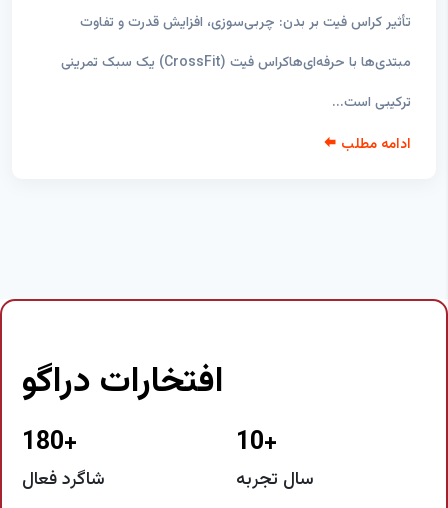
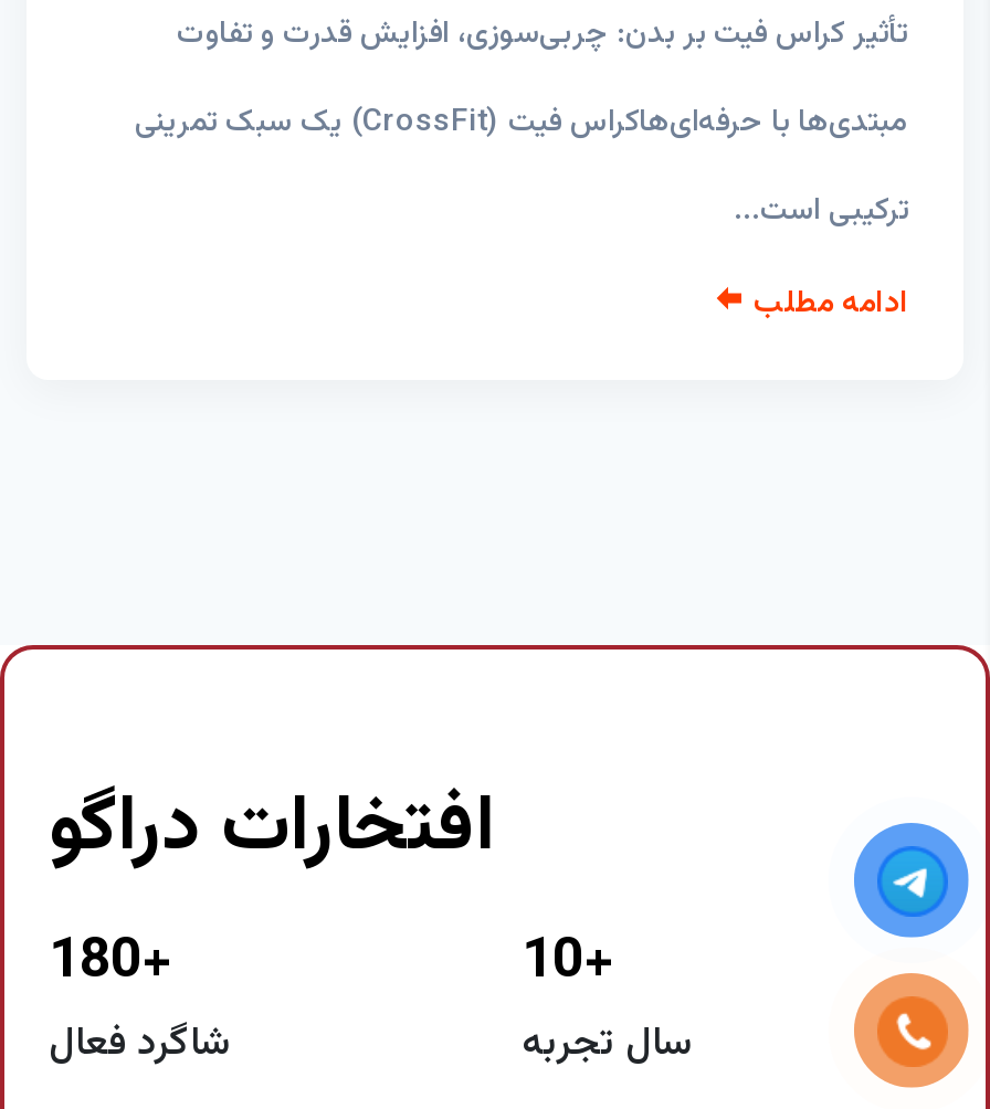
+ [image]

+ [image]
